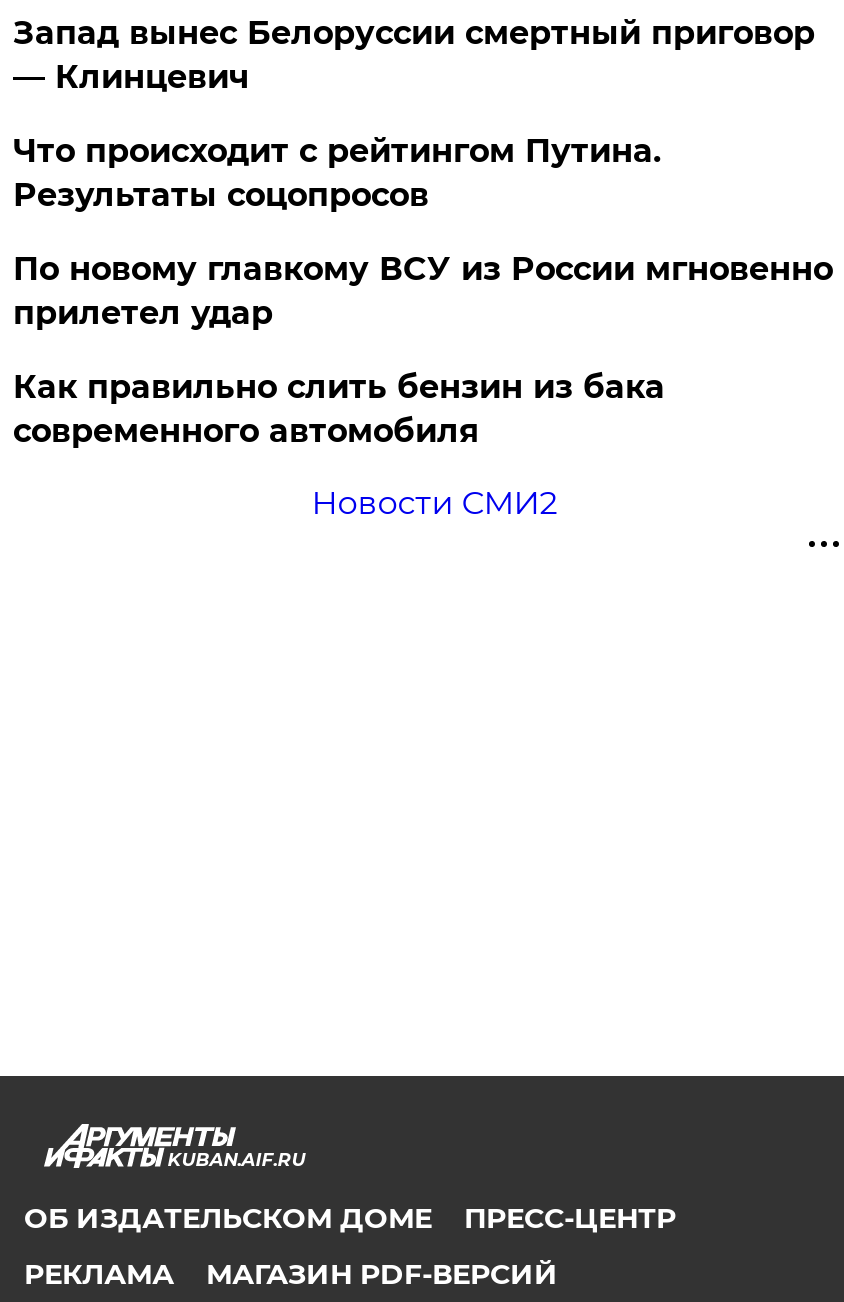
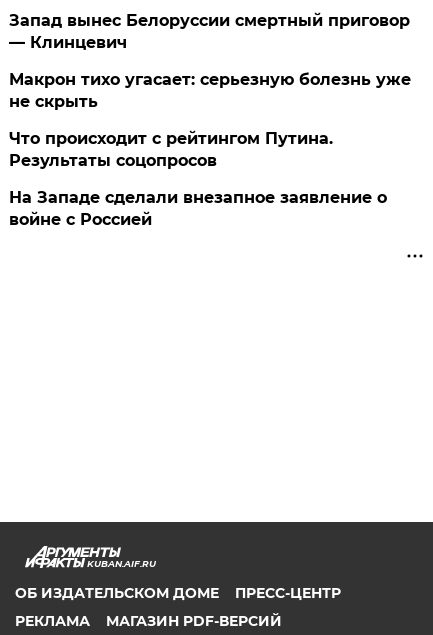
+ Макрон тихо угасает: серьезную болезнь уже
+ не скрыть

moved down: Что происходит с рейтингом Путина. | Результаты соцопросов

- По новому главкому ВСУ из России мгновенно
- прилетел удар
- Как правильно слить бензин из бака
- современного автомобиля
- Новости СМИ2
+ На Западе сделали внезапное заявление о
+ войне с Россией
